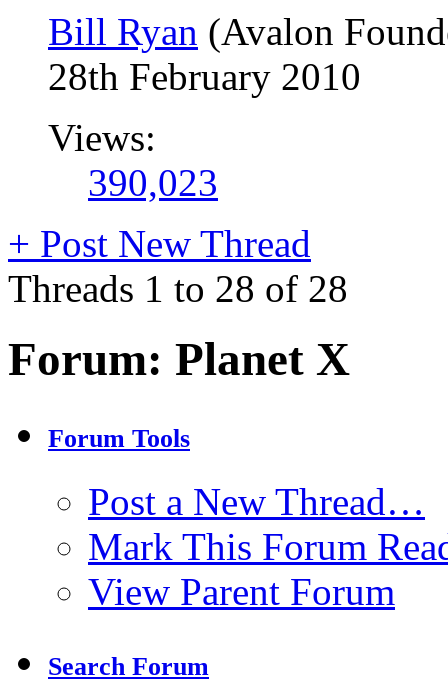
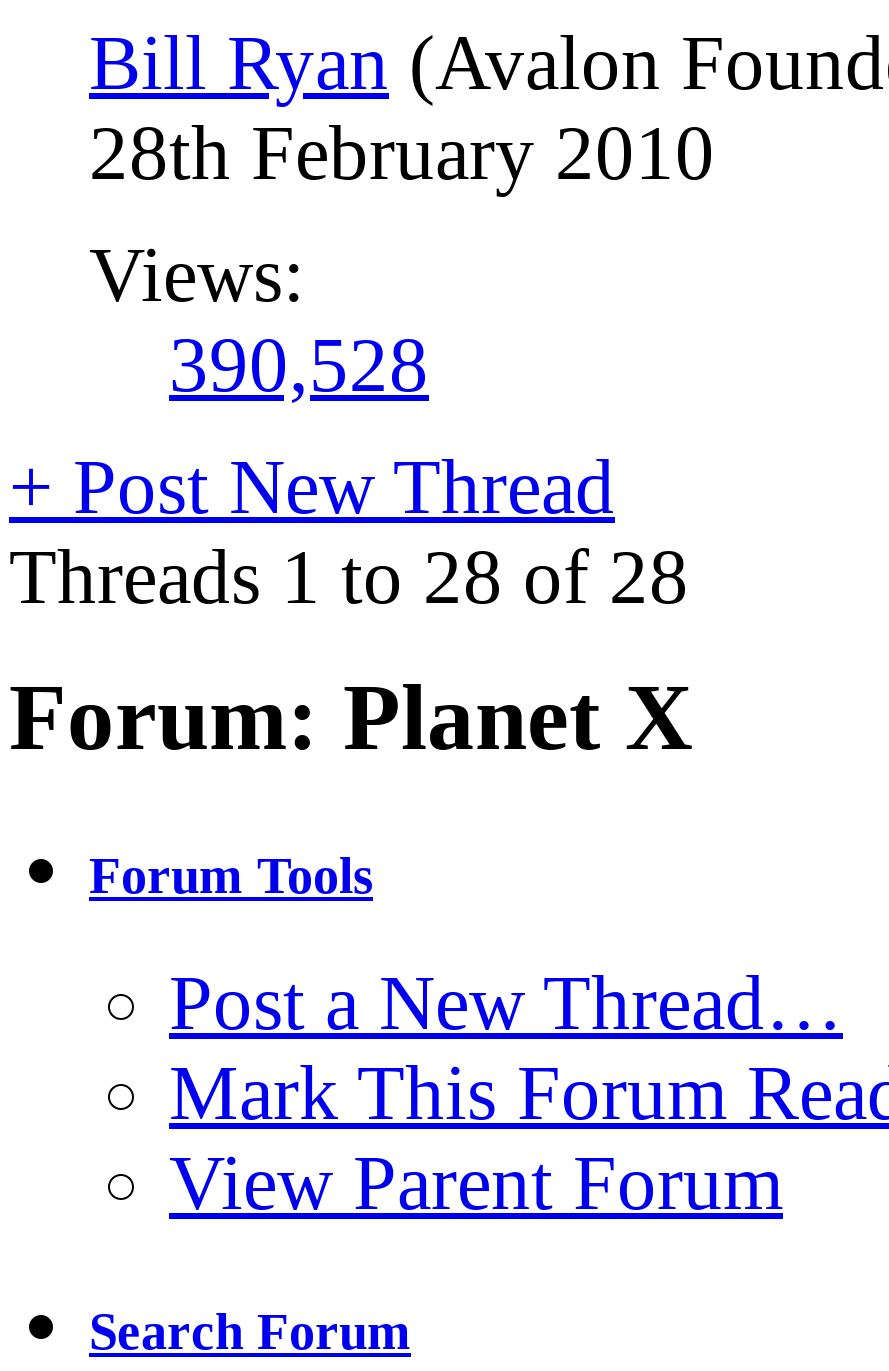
- 390,023
+ 390,528
